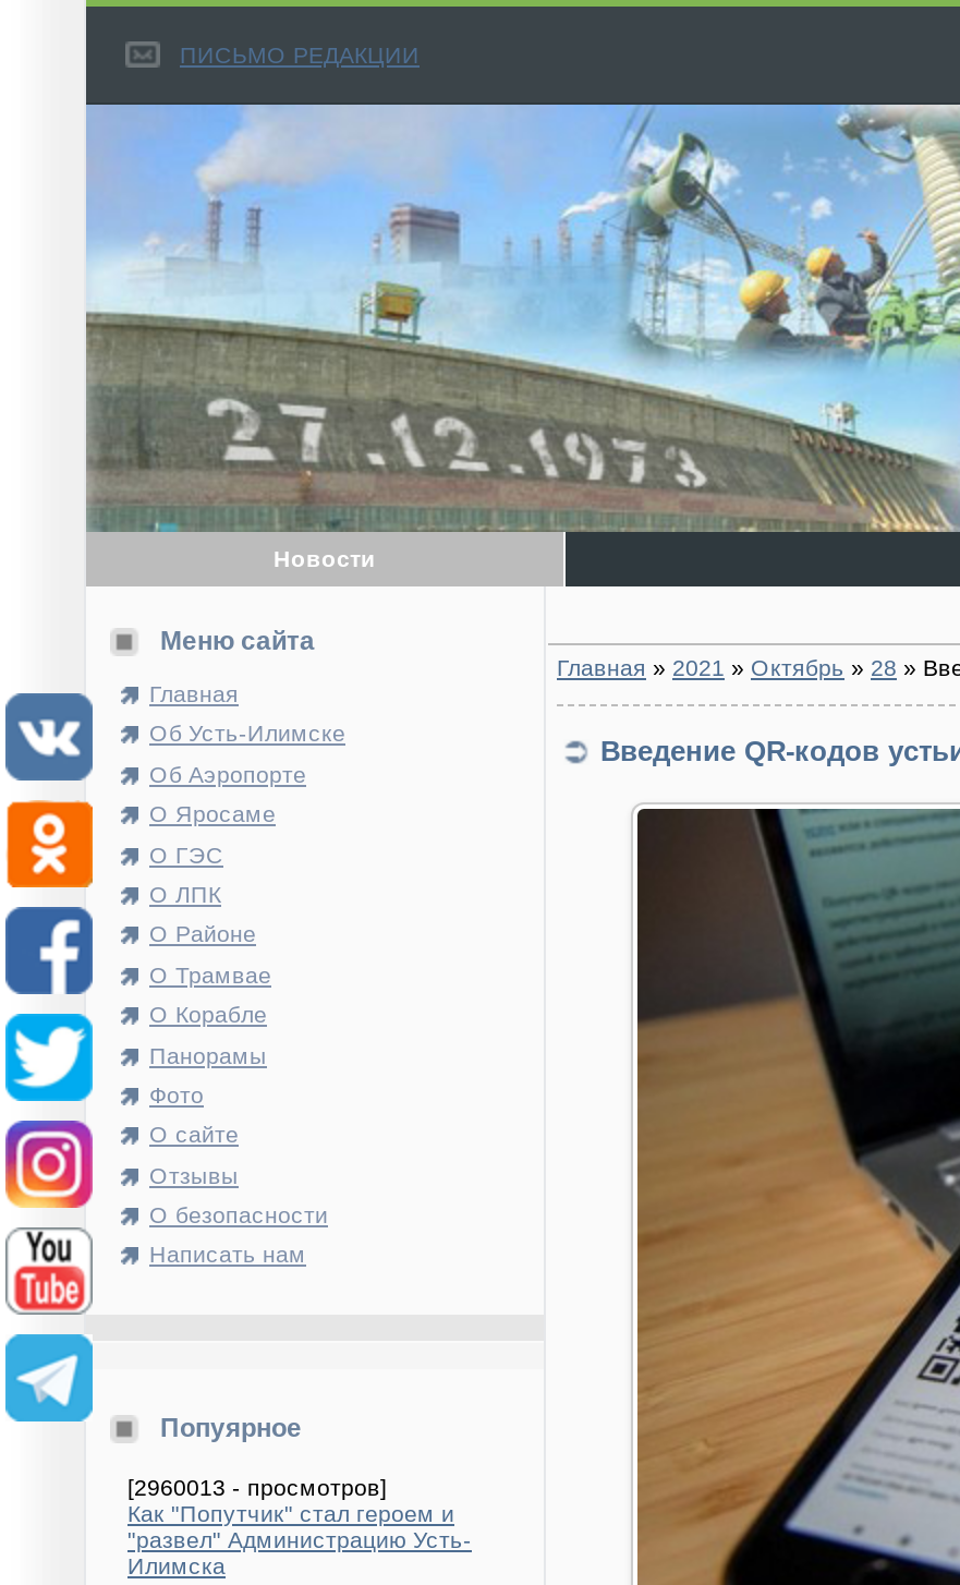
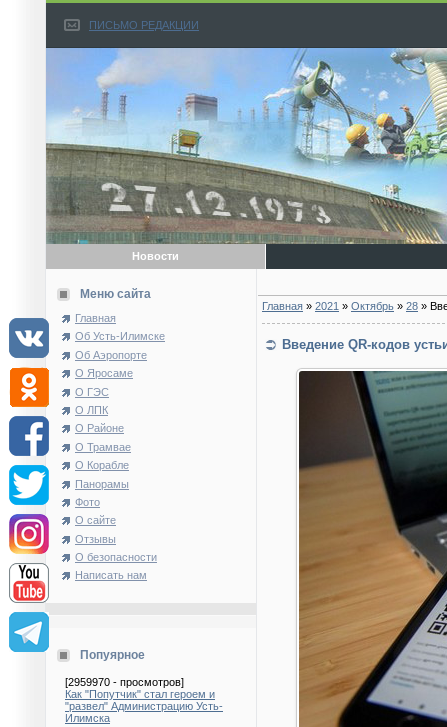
- [2960013 - просмотров]
+ [2959970 - просмотров]
